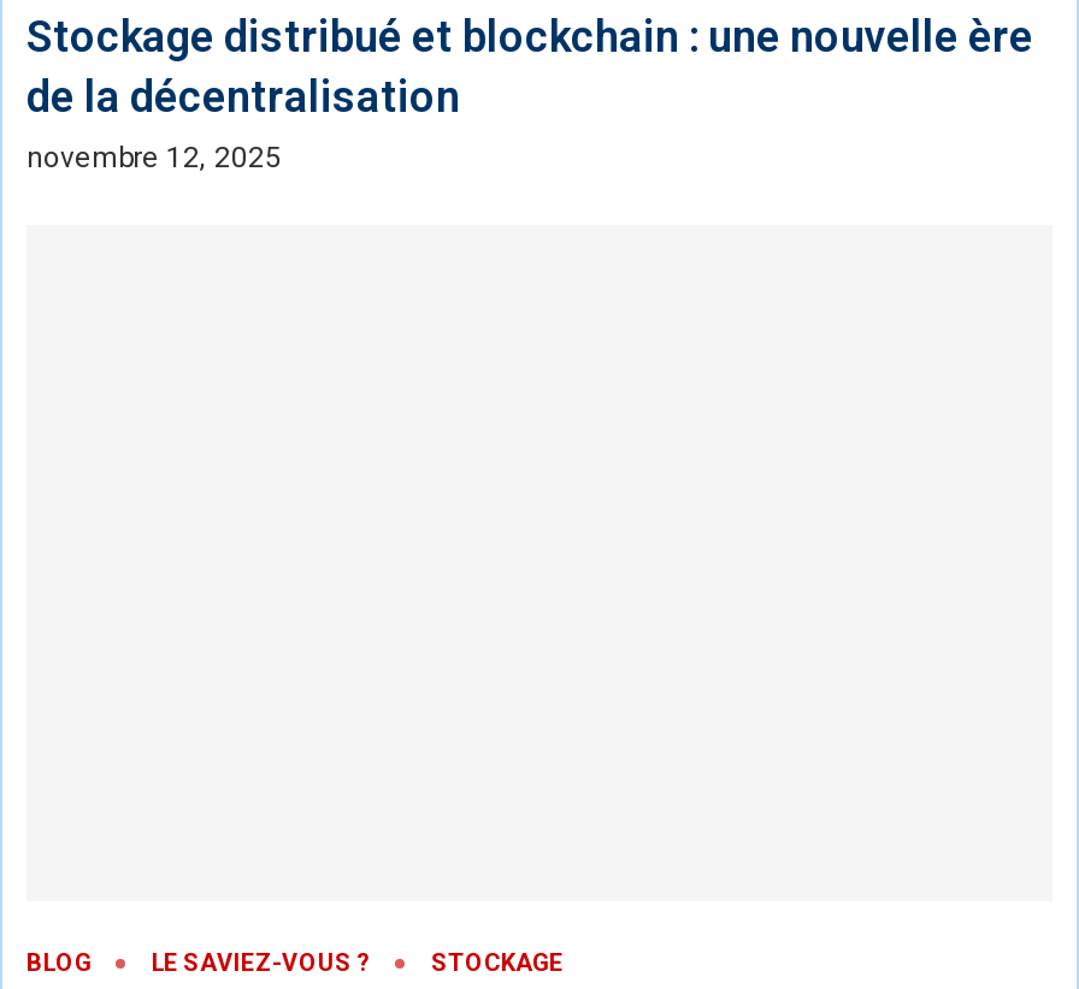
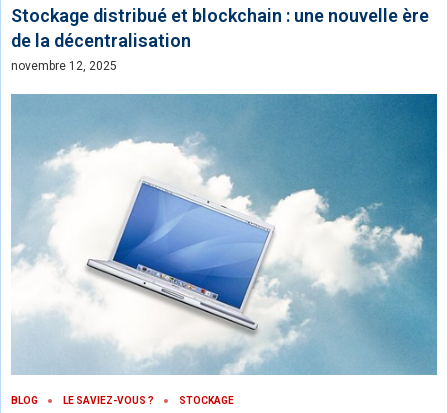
+ [image]
